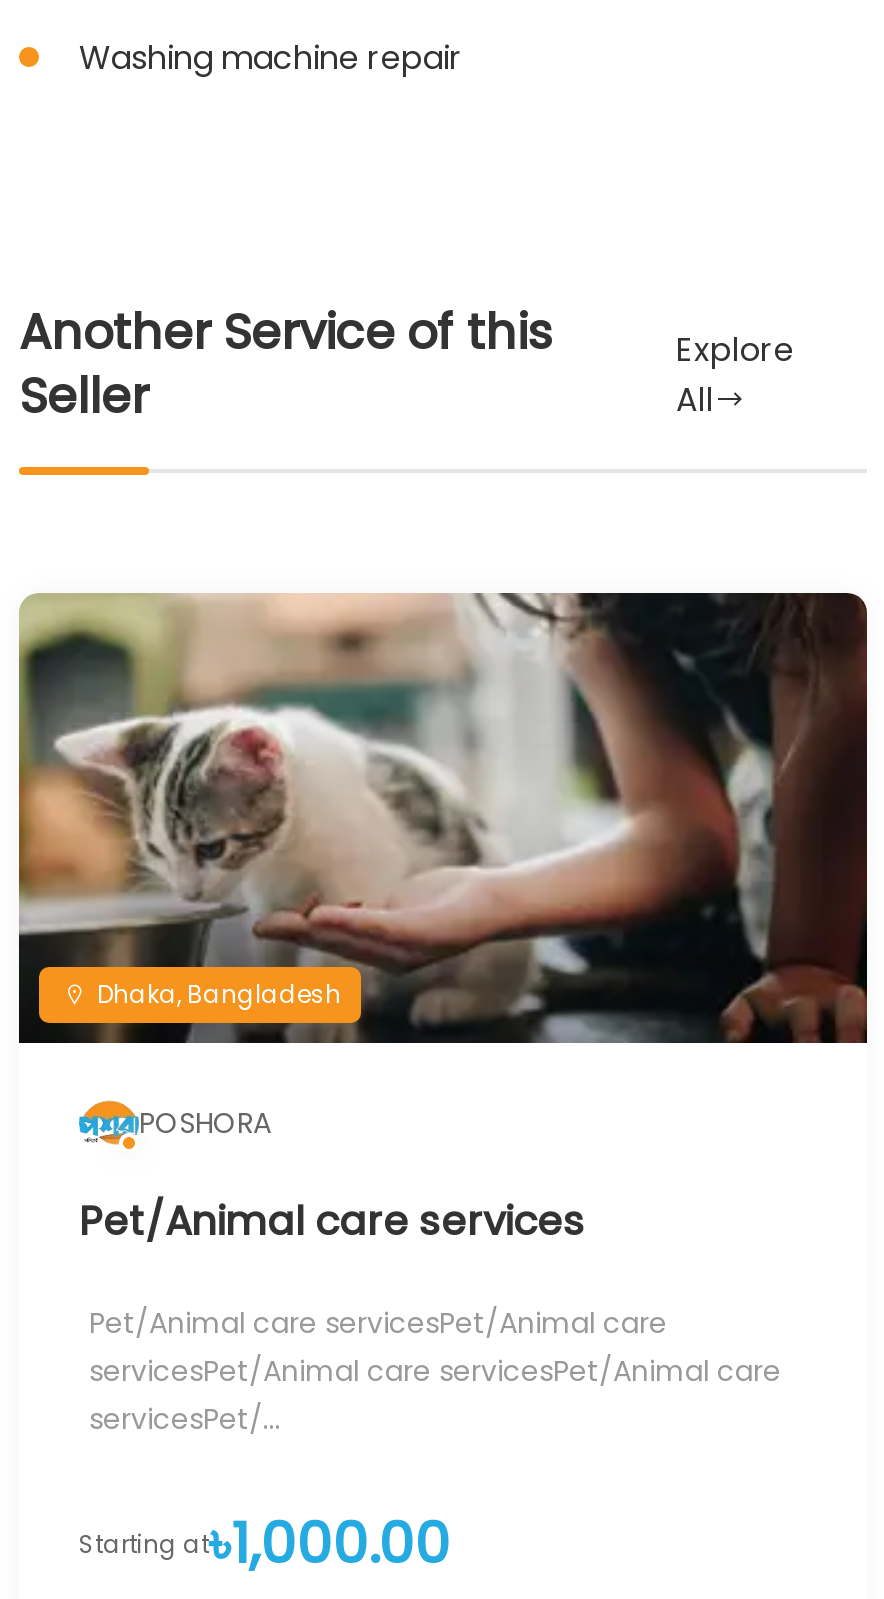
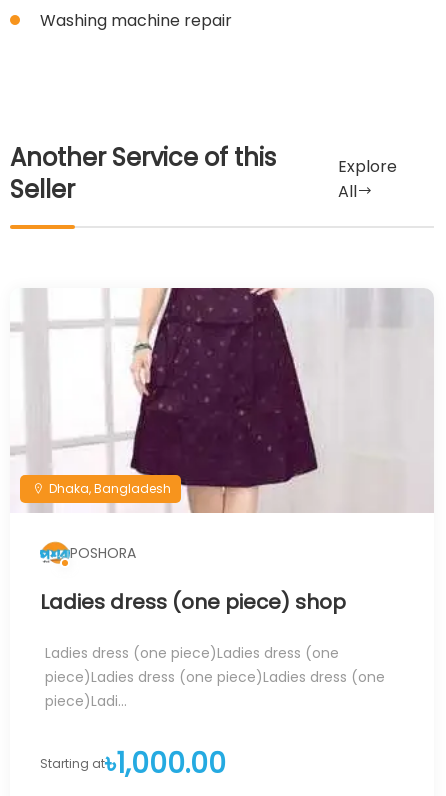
- [image]
+ [image]

- Pet/Animal care services
+ Ladies dress (one piece) shop

- Pet/Animal care servicesPet/Animal care
- servicesPet/Animal care servicesPet/Animal care
- servicesPet/...
+ Ladies dress (one piece)Ladies dress (one
+ piece)Ladies dress (one piece)Ladies dress (one
+ piece)Ladi...
